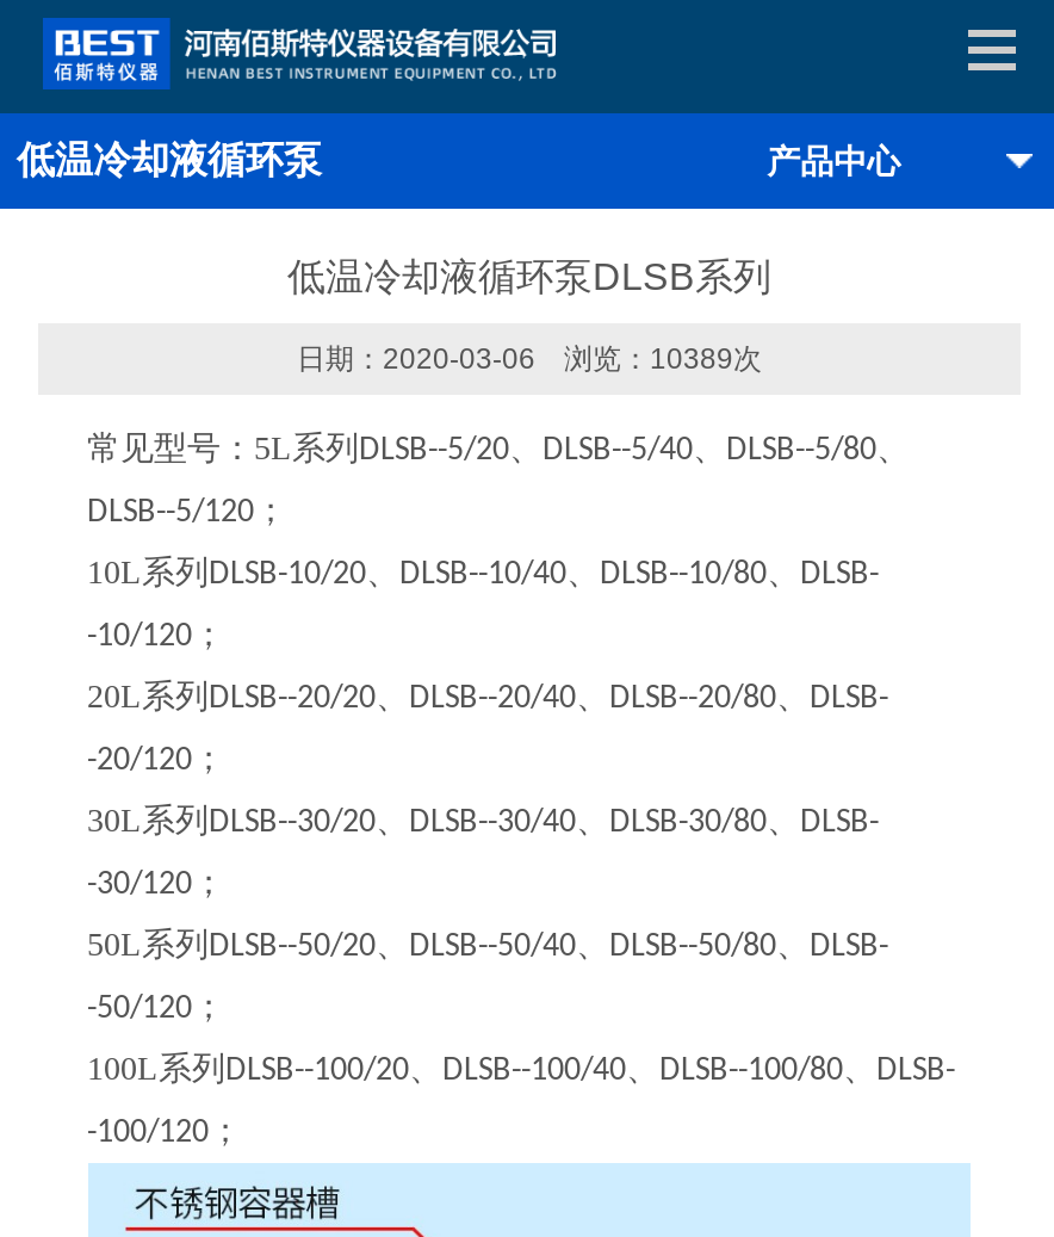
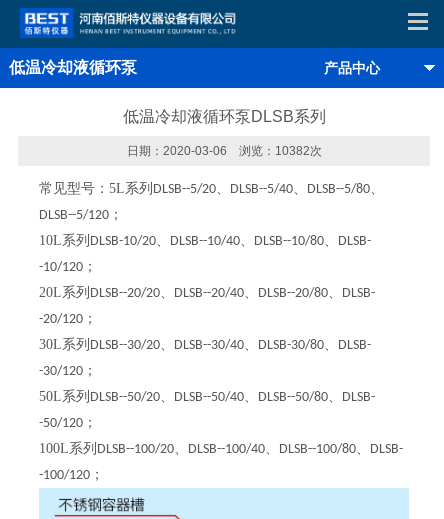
- 日期：2020-03-06 浏览：10389次
+ 日期：2020-03-06 浏览：10382次
